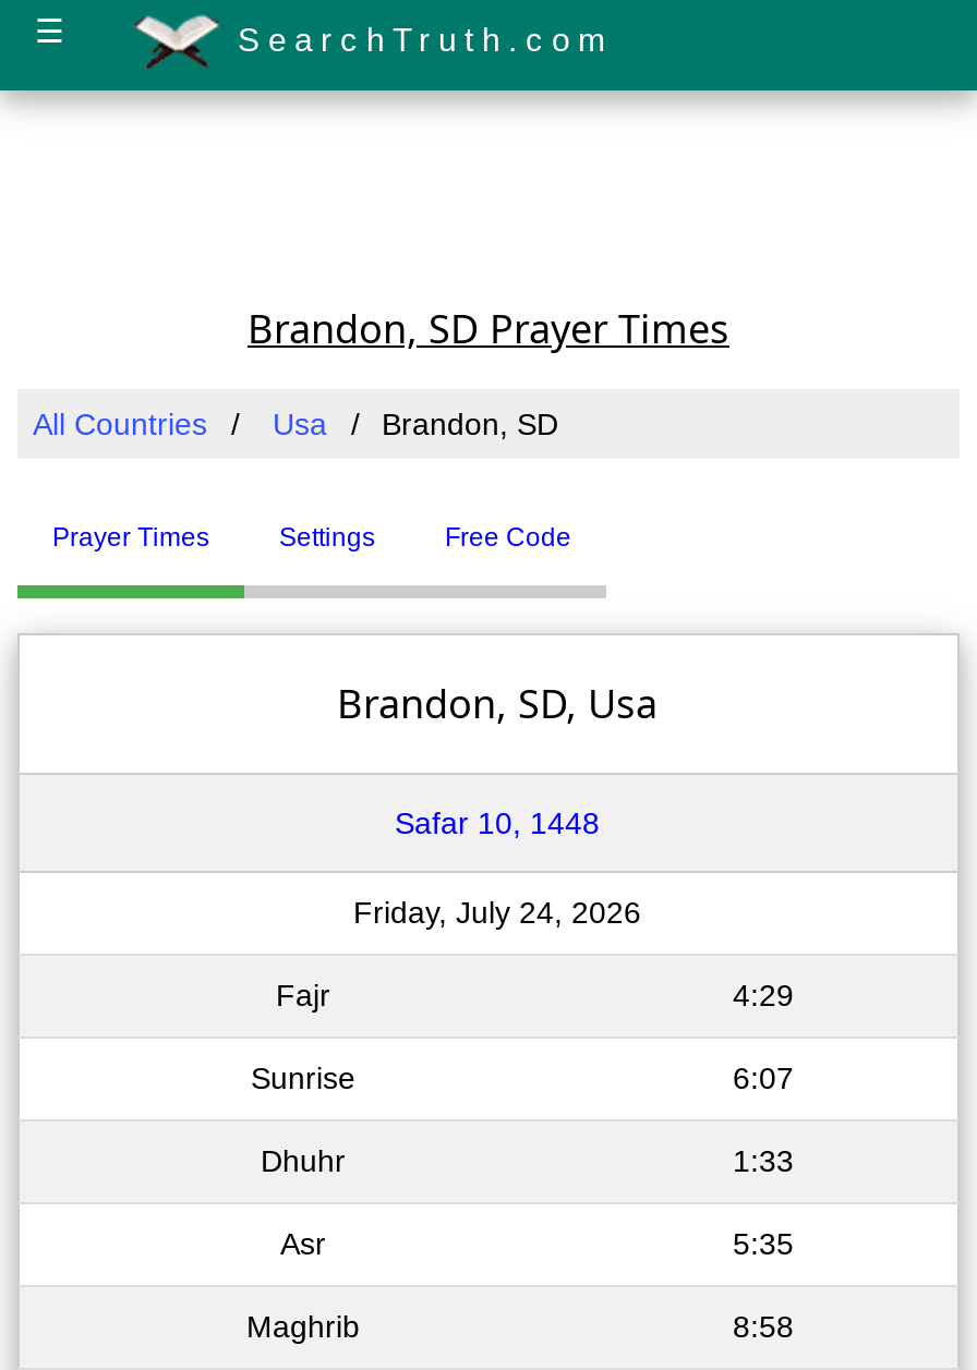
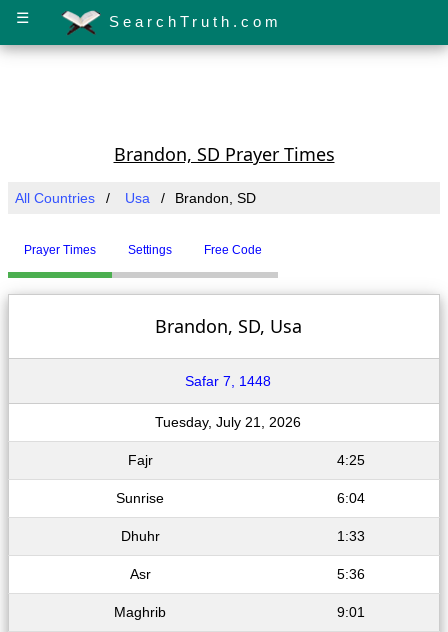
- Safar 10, 1448
+ Safar 7, 1448

- Friday, July 24, 2026
+ Tuesday, July 21, 2026

- 4:29
+ 4:25

- 6:07
+ 6:04

- 5:35
+ 5:36

- 8:58
+ 9:01
